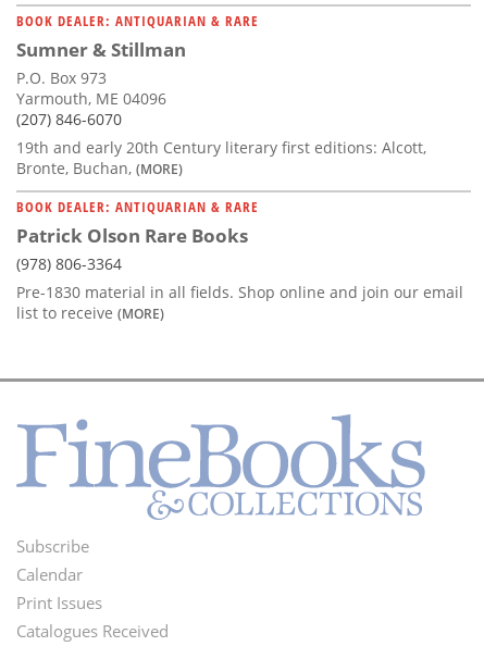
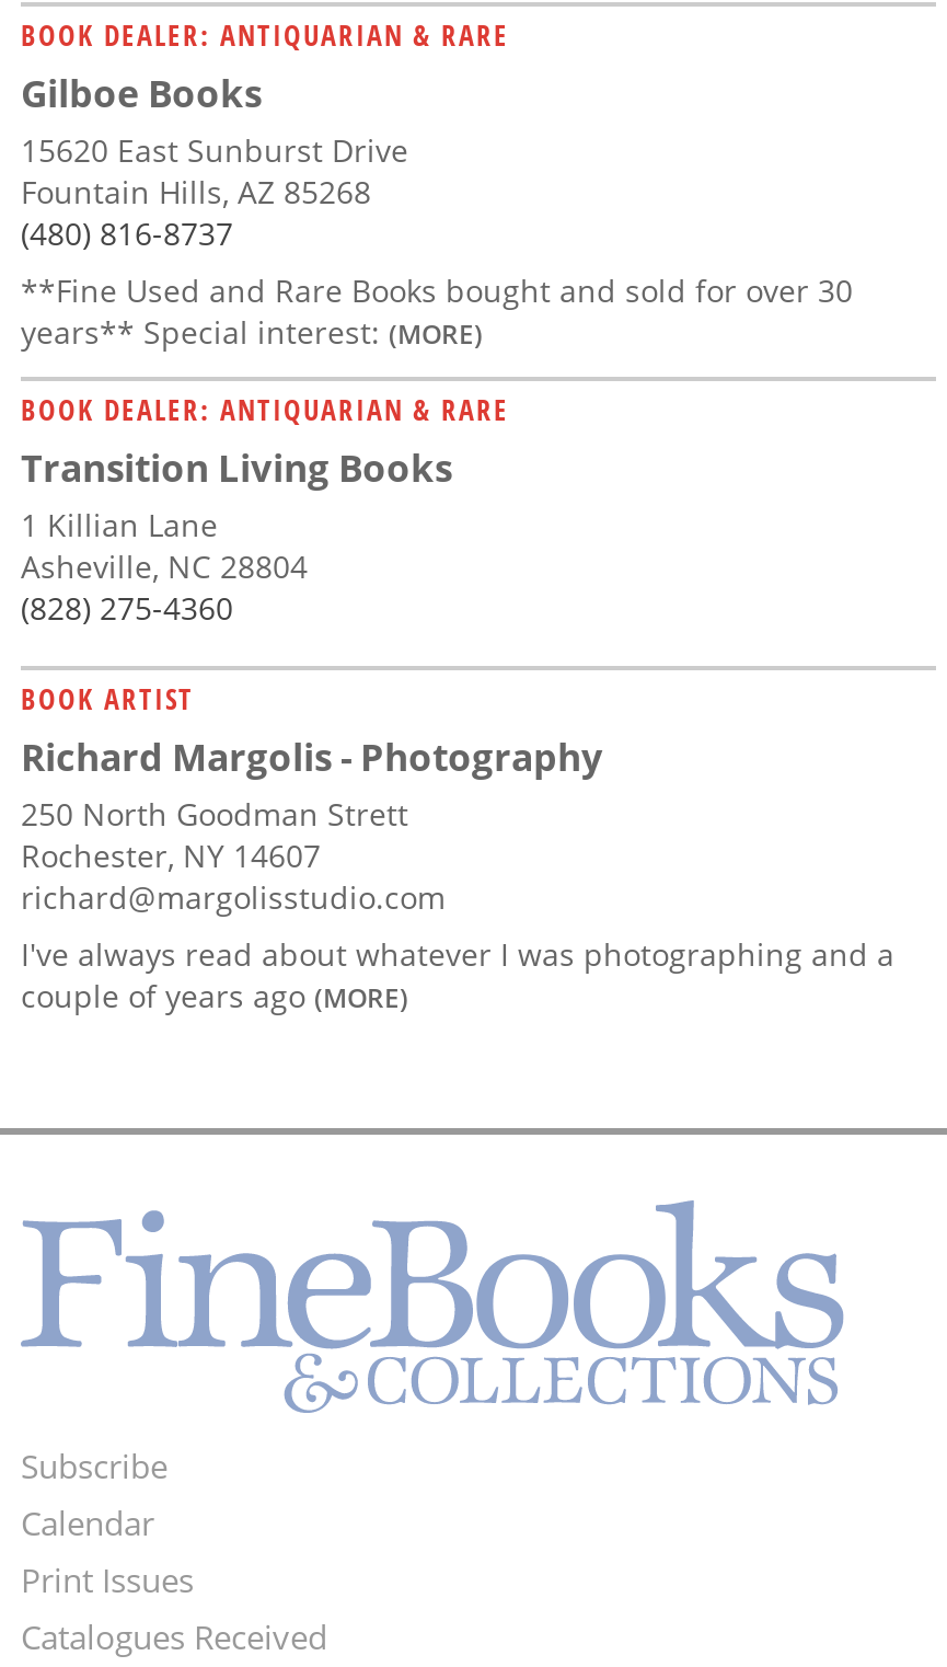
- Sumner & Stillman
- P.O. Box 973
- Yarmouth, ME 04096
- (207) 846-6070
- 19th and early 20th Century literary first editions: Alcott,
- Bronte, Buchan, (MORE)
+ Gilboe Books
+ 15620 East Sunburst Drive
+ Fountain Hills, AZ 85268
+ (480) 816-8737
+ **Fine Used and Rare Books bought and sold for over 30
+ years** Special interest: (MORE)

- Patrick Olson Rare Books
- (978) 806-3364
- Pre-1830 material in all fields. Shop online and join our email
- list to receive (MORE)
+ Transition Living Books
+ 1 Killian Lane
+ Asheville, NC 28804
+ (828) 275-4360
+ BOOK ARTIST
+ Richard Margolis - Photography
+ 250 North Goodman Strett
+ Rochester, NY 14607
+ richard@margolisstudio.com
+ I've always read about whatever I was photographing and a
+ couple of years ago (MORE)
